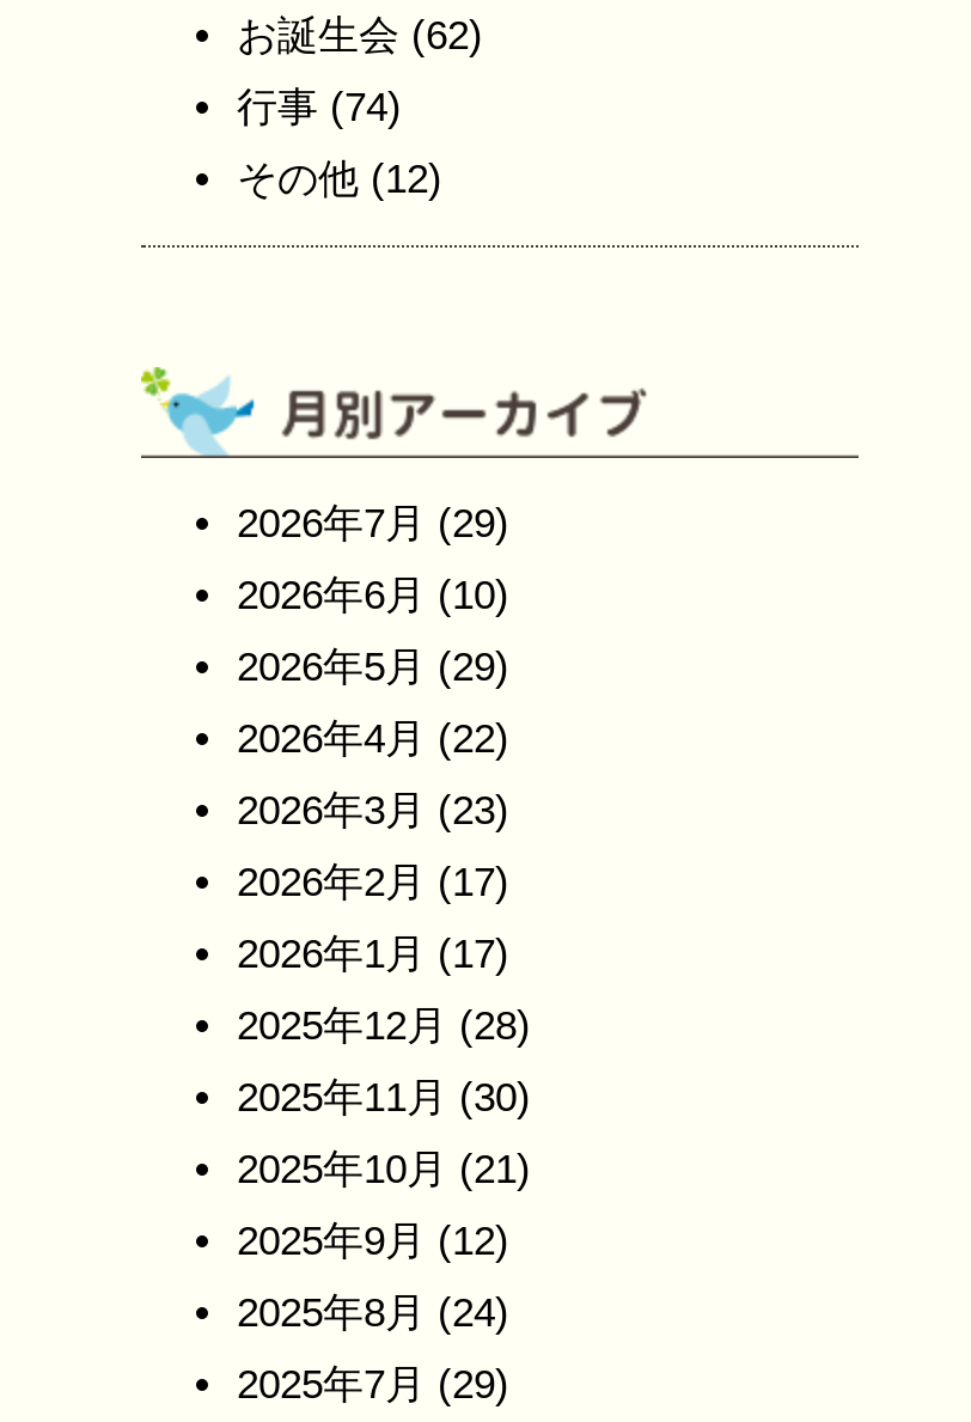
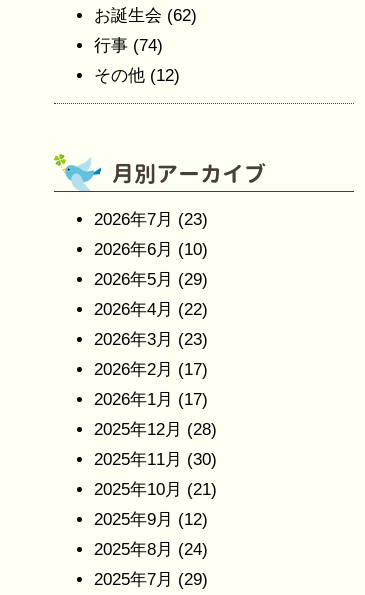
- 2026年7月(29)
+ 2026年7月(23)
